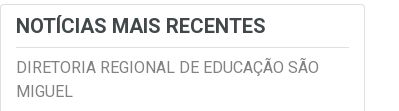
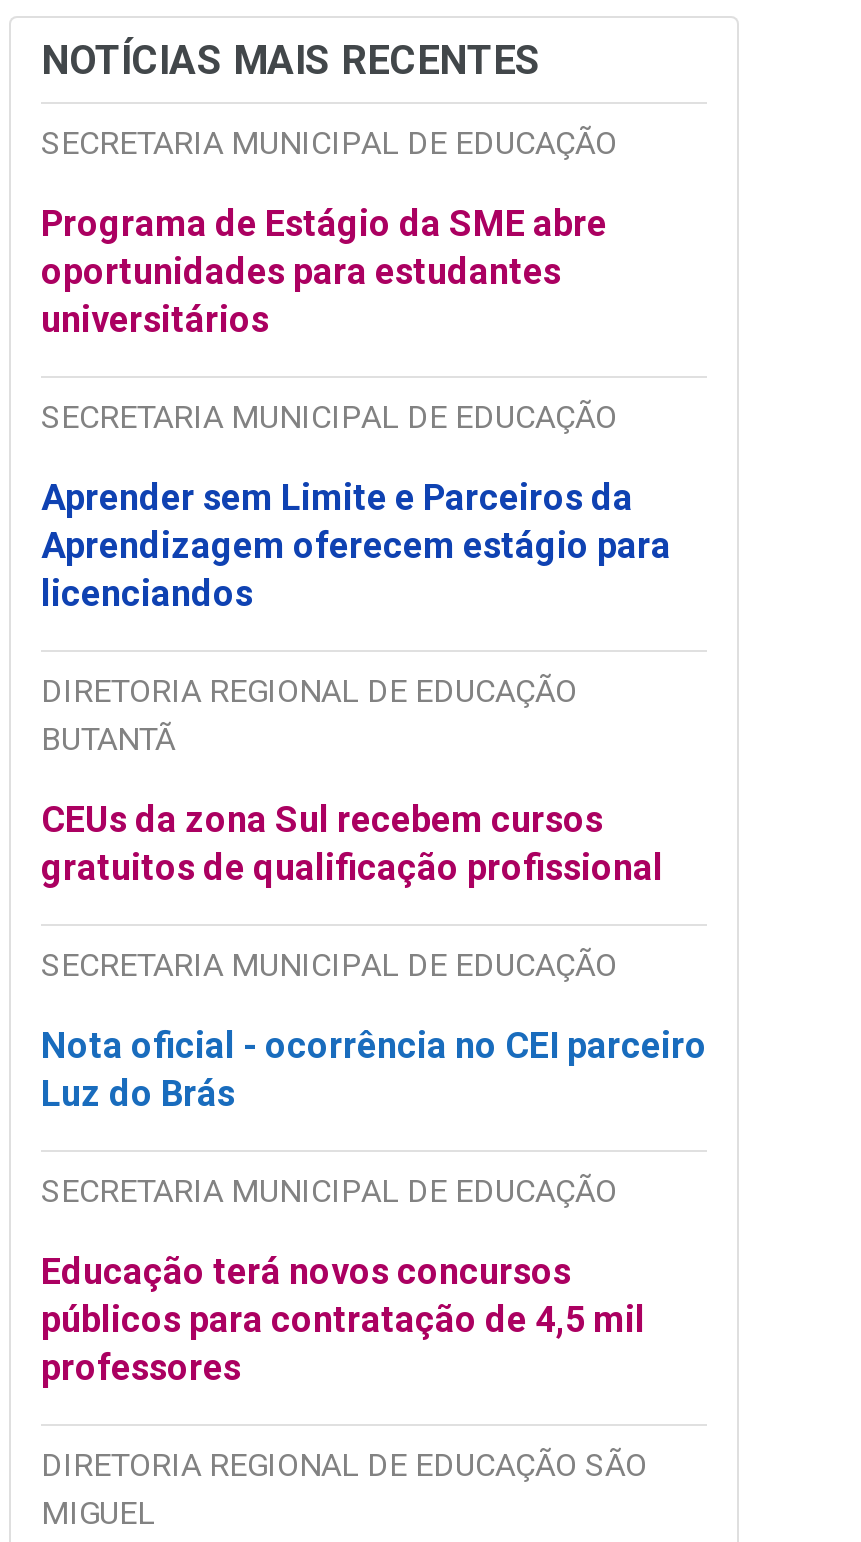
+ SECRETARIA MUNICIPAL DE EDUCAÇÃO
+ Programa de Estágio da SME abre
+ oportunidades para estudantes
+ universitários
+ SECRETARIA MUNICIPAL DE EDUCAÇÃO
+ Aprender sem Limite e Parceiros da
+ Aprendizagem oferecem estágio para
+ licenciandos
+ DIRETORIA REGIONAL DE EDUCAÇÃO
+ BUTANTÃ
+ CEUs da zona Sul recebem cursos
+ gratuitos de qualificação profissional
+ SECRETARIA MUNICIPAL DE EDUCAÇÃO
+ Nota oficial - ocorrência no CEI parceiro
+ Luz do Brás
+ SECRETARIA MUNICIPAL DE EDUCAÇÃO
+ Educação terá novos concursos
+ públicos para contratação de 4,5 mil
+ professores
